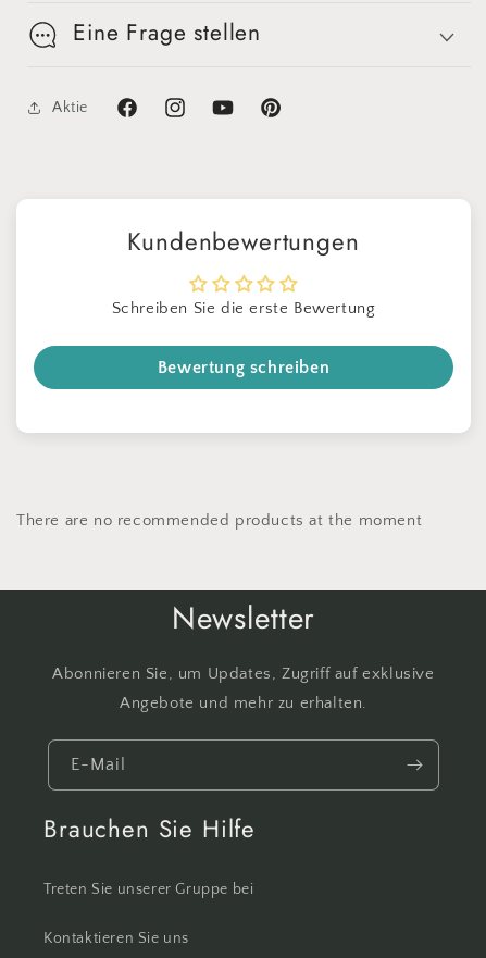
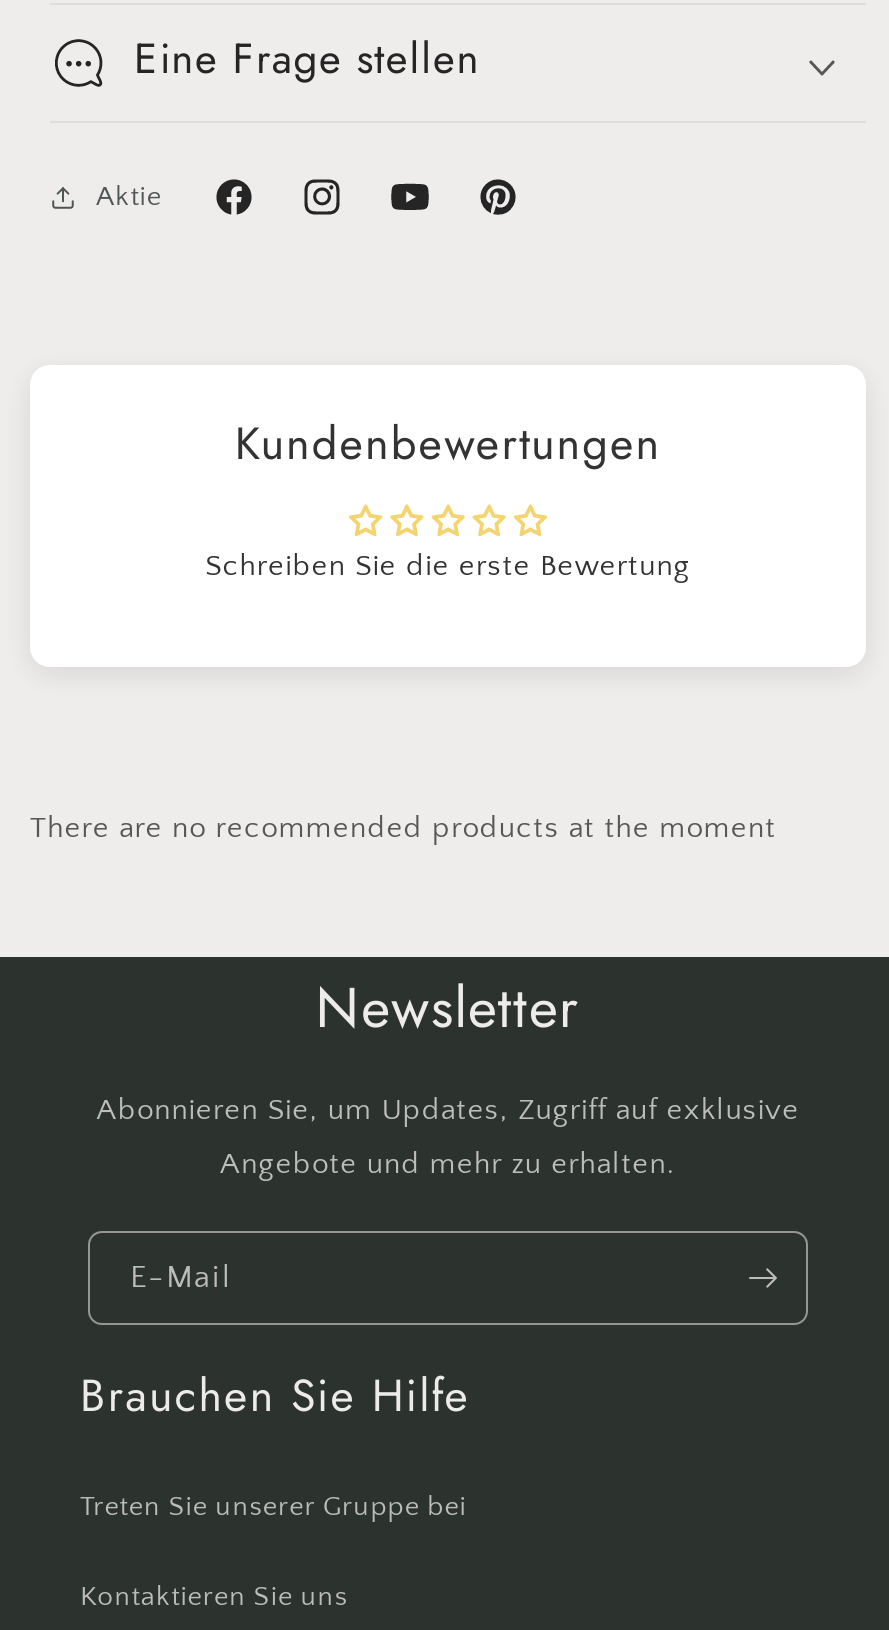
- Bewertung schreiben
